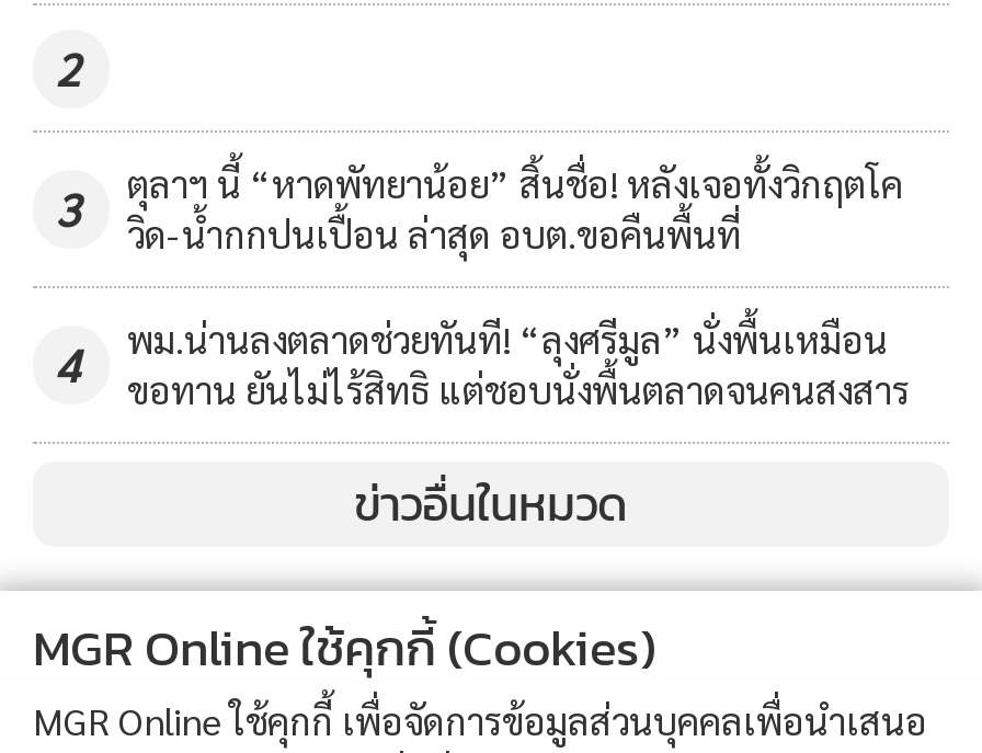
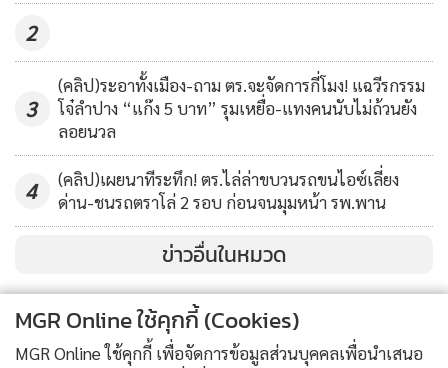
- ตุลาฯ นี้ “หาดพัทยาน้อย” สิ้นชื่อ! หลังเจอทั้งวิกฤตโค
- วิด-น้ำกกปนเปื้อน ล่าสุด อบต.ขอคืนพื้นที่
+ (คลิป)ระอาทั้งเมือง-ถาม ตร.จะจัดการกี่โมง! แฉวีรกรรม
+ โจ๋ลำปาง “แก๊ง 5 บาท” รุมเหยื่อ-แทงคนนับไม่ถ้วนยัง
+ ลอยนวล

- พม.น่านลงตลาดช่วยทันที! “ลุงศรีมูล” นั่งพื้นเหมือน
- ขอทาน ยันไม่ไร้สิทธิ แต่ชอบนั่งพื้นตลาดจนคนสงสาร
+ (คลิป)เผยนาทีระทึก! ตร.ไล่ล่าขบวนรถขนไอซ์เลี่ยง
+ ด่าน-ชนรถตราโล่ 2 รอบ ก่อนจนมุมหน้า รพ.พาน
